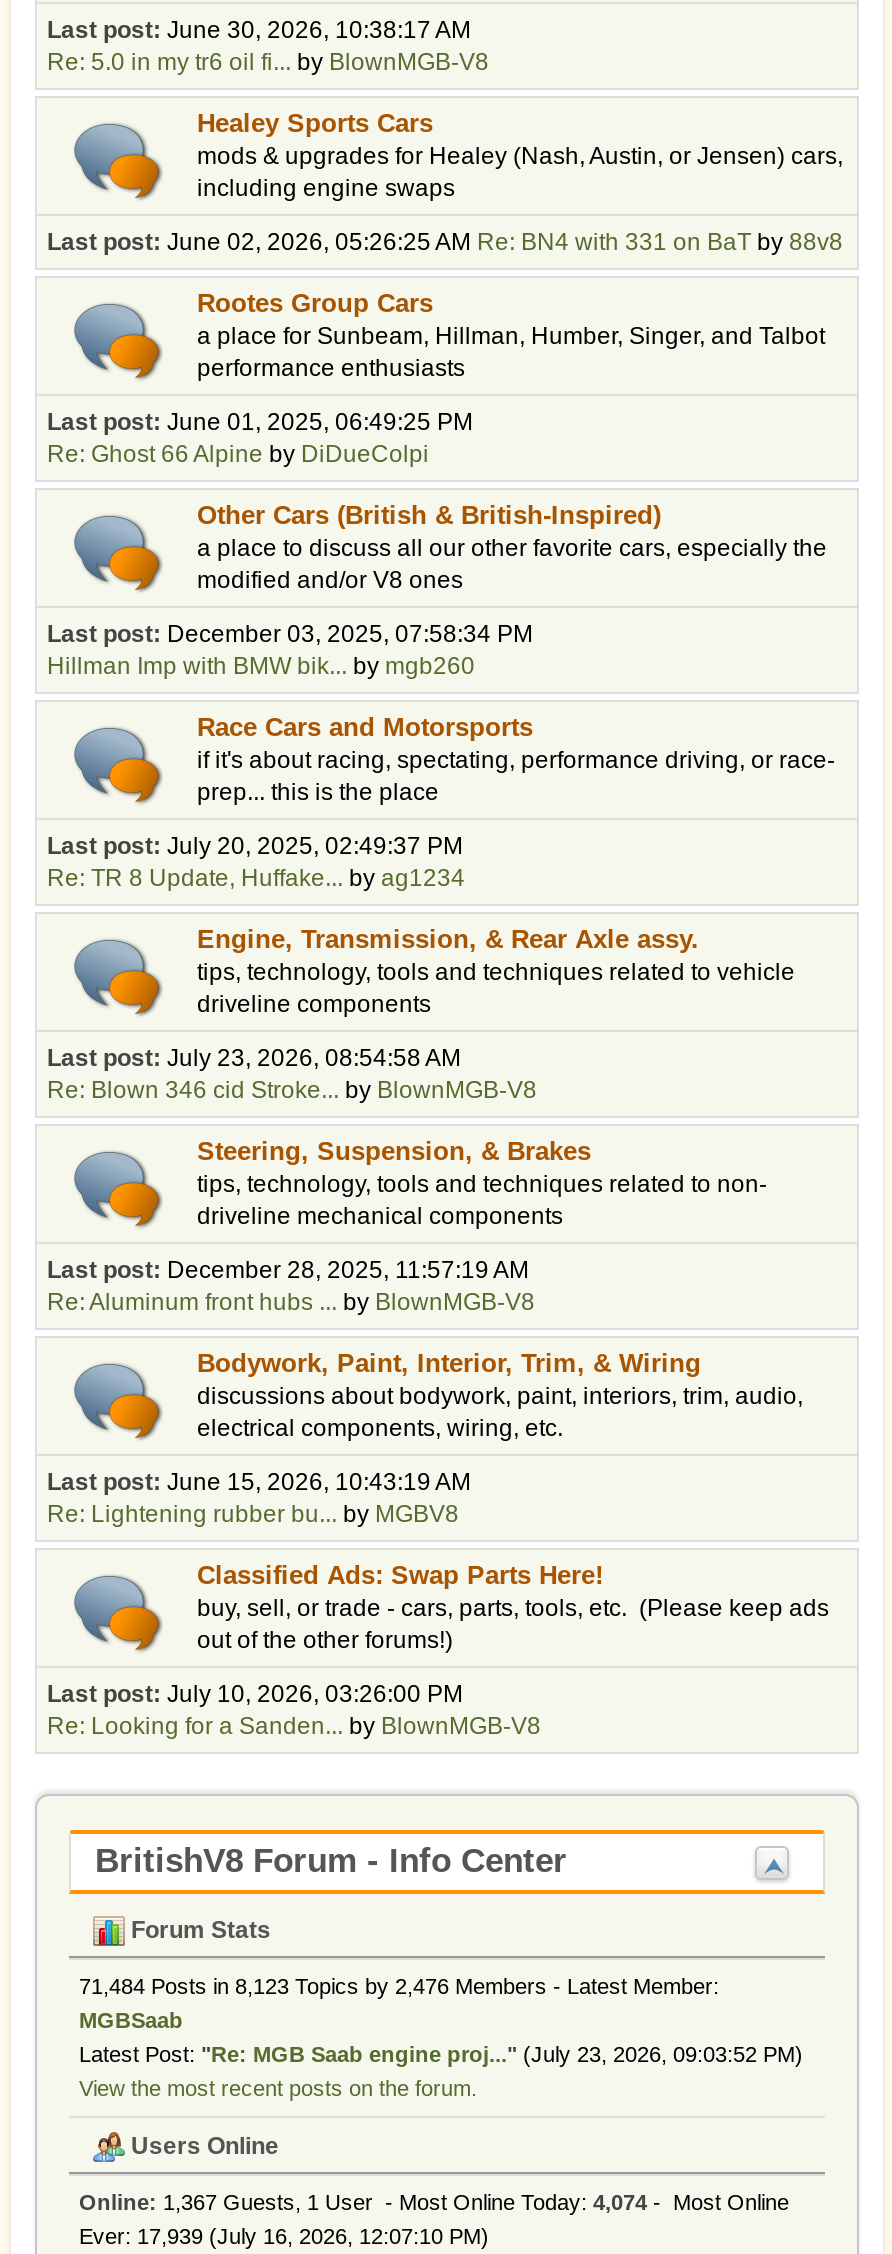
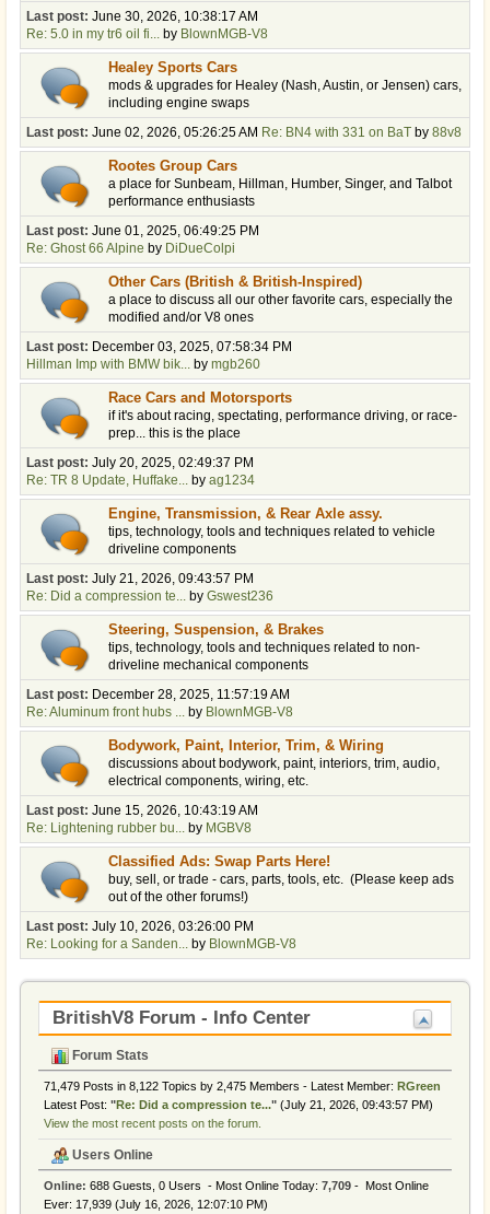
- Last post: July 23, 2026, 08:54:58 AM
+ Last post: July 21, 2026, 09:43:57 PM

- Re: Blown 346 cid Stroke... by BlownMGB-V8
+ Re: Did a compression te... by Gswest236

- 71,484 Posts in 8,123 Topics by 2,476 Members - Latest Member:
- MGBSaab
- Latest Post: "Re: MGB Saab engine proj..." (July 23, 2026, 09:03:52 PM)
+ 71,479 Posts in 8,122 Topics by 2,475 Members - Latest Member: RGreen
+ Latest Post: "Re: Did a compression te..." (July 21, 2026, 09:43:57 PM)

- Online: 1,367 Guests, 1 User - Most Online Today: 4,074 - Most Online
+ Online: 688 Guests, 0 Users - Most Online Today: 7,709 - Most Online
